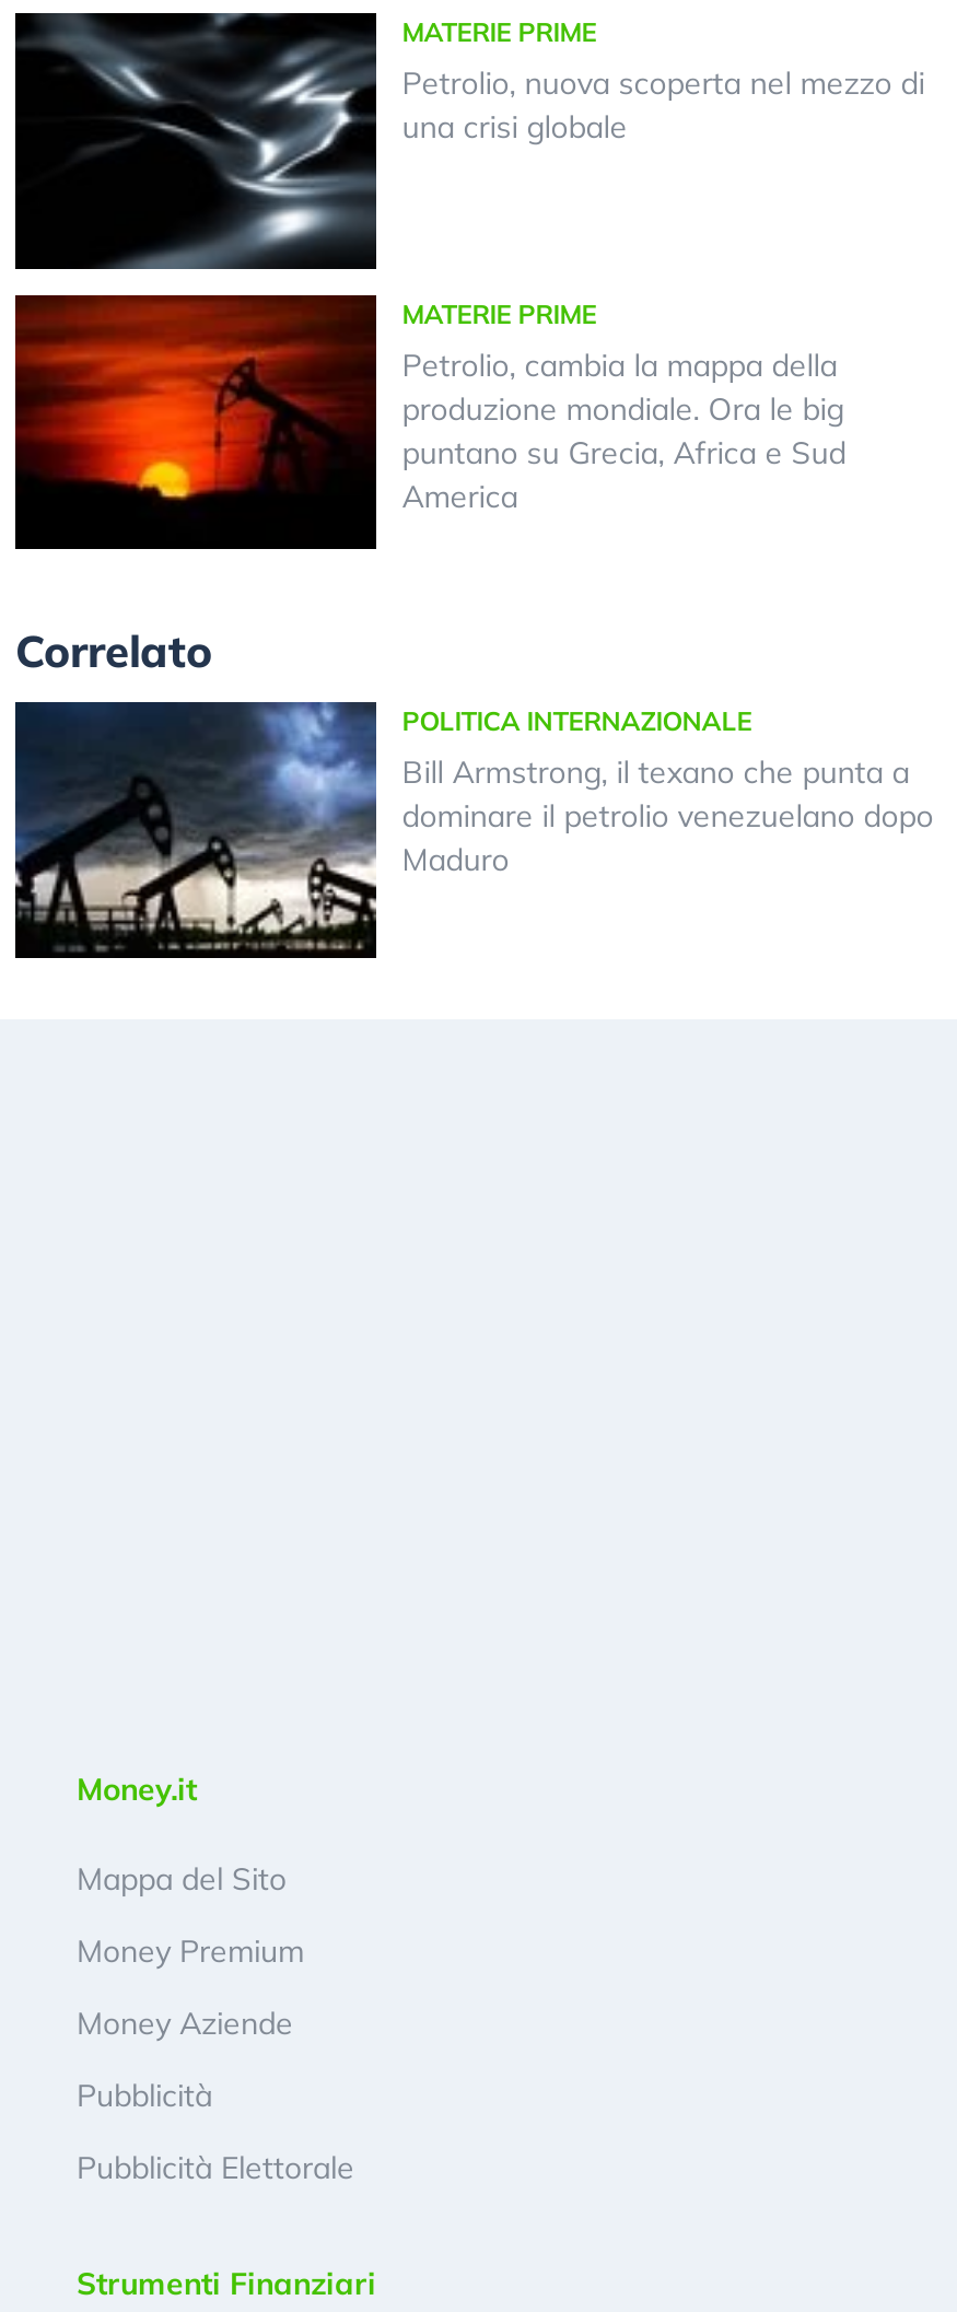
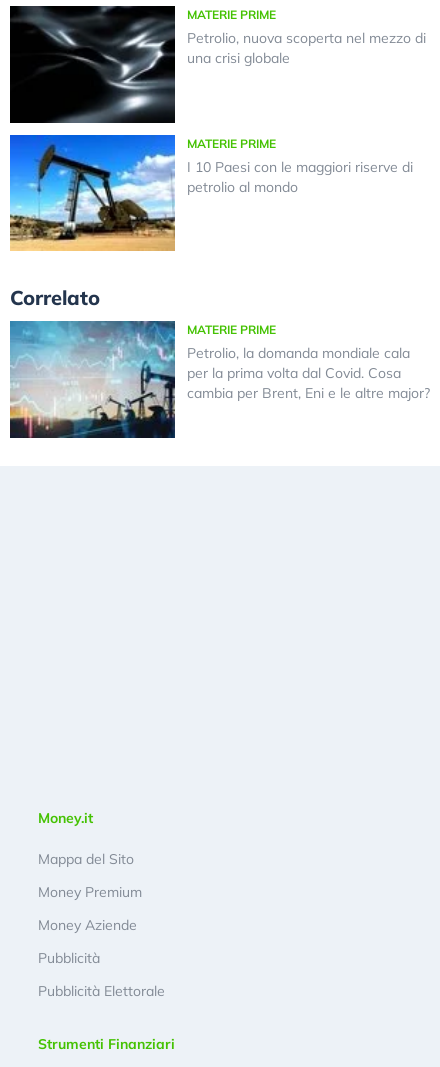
- [image]
- Petrolio, cambia la mappa della
- produzione mondiale. Ora le big
- puntano su Grecia, Africa e Sud
- America
+ [image]
+ I 10 Paesi con le maggiori riserve di
+ petrolio al mondo

- [image]
- POLITICA INTERNAZIONALE
- Bill Armstrong, il texano che punta a
- dominare il petrolio venezuelano dopo
- Maduro
+ [image]
+ MATERIE PRIME
+ Petrolio, la domanda mondiale cala
+ per la prima volta dal Covid. Cosa
+ cambia per Brent, Eni e le altre major?
